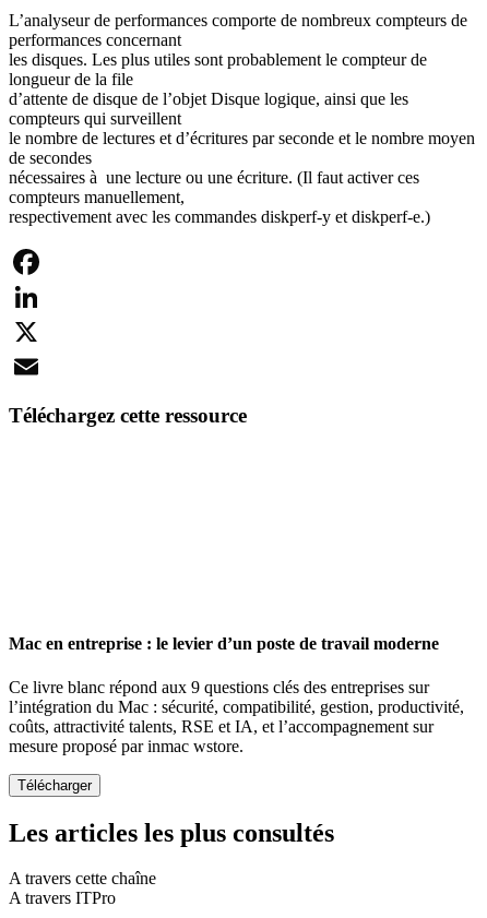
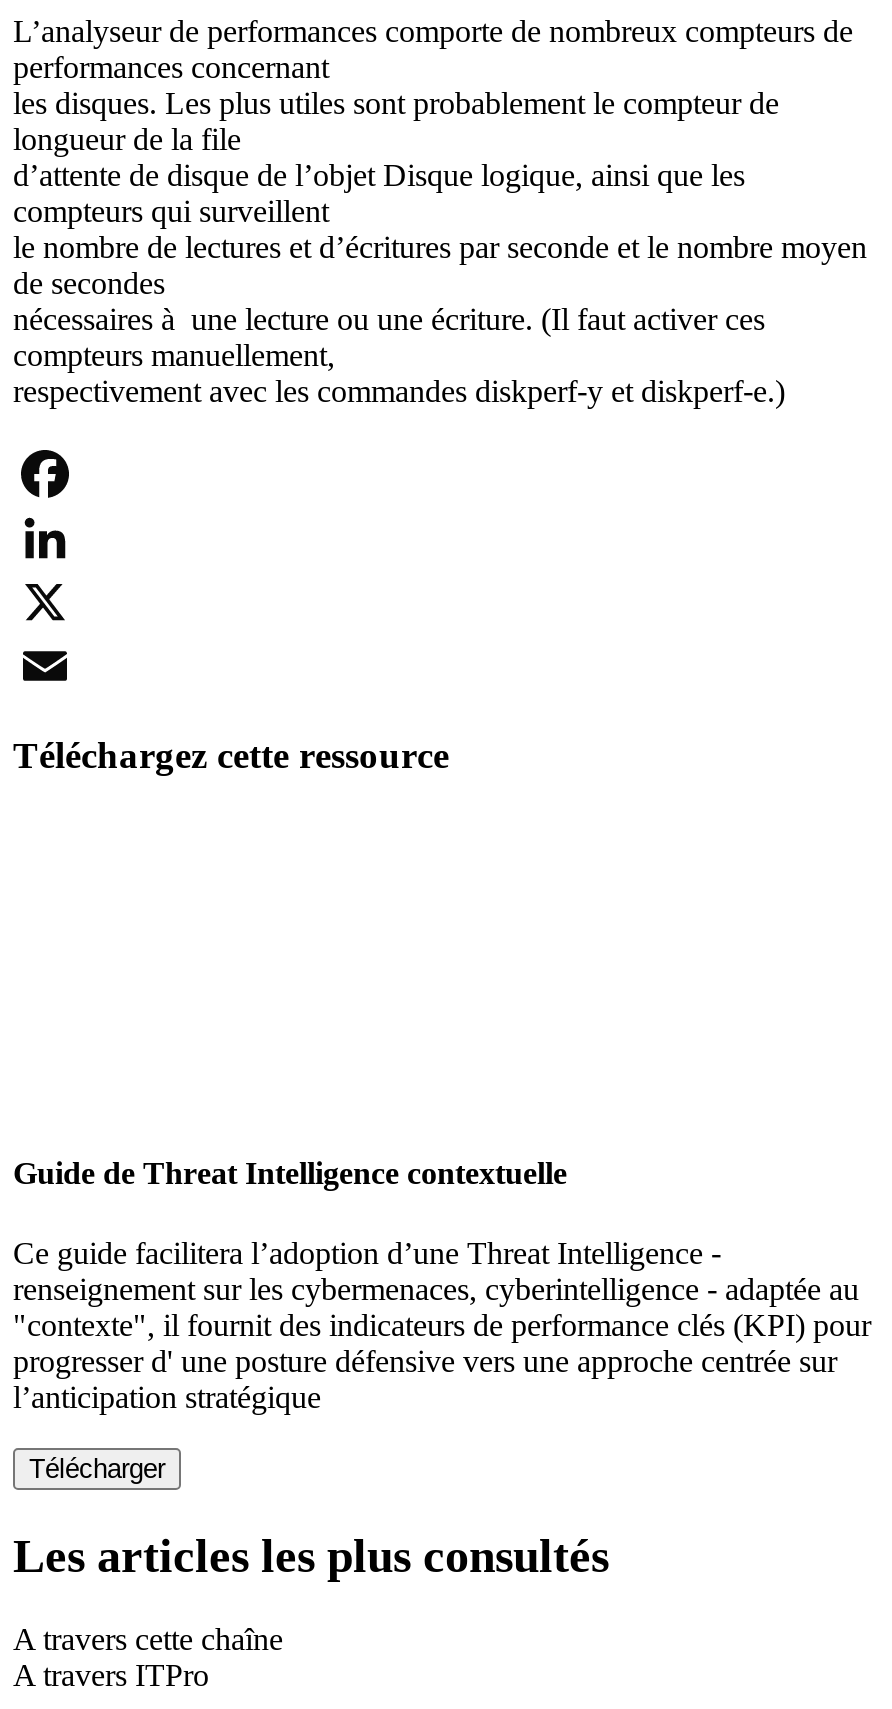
- Mac en entreprise : le levier d’un poste de travail moderne
+ Guide de Threat Intelligence contextuelle

- Ce livre blanc répond aux 9 questions clés des entreprises sur
- l’intégration du Mac : sécurité, compatibilité, gestion, productivité,
- coûts, attractivité talents, RSE et IA, et l’accompagnement sur
- mesure proposé par inmac wstore.
+ Ce guide facilitera l’adoption d’une Threat Intelligence -
+ renseignement sur les cybermenaces, cyberintelligence - adaptée au
+ "contexte", il fournit des indicateurs de performance clés (KPI) pour
+ progresser d' une posture défensive vers une approche centrée sur
+ l’anticipation stratégique
